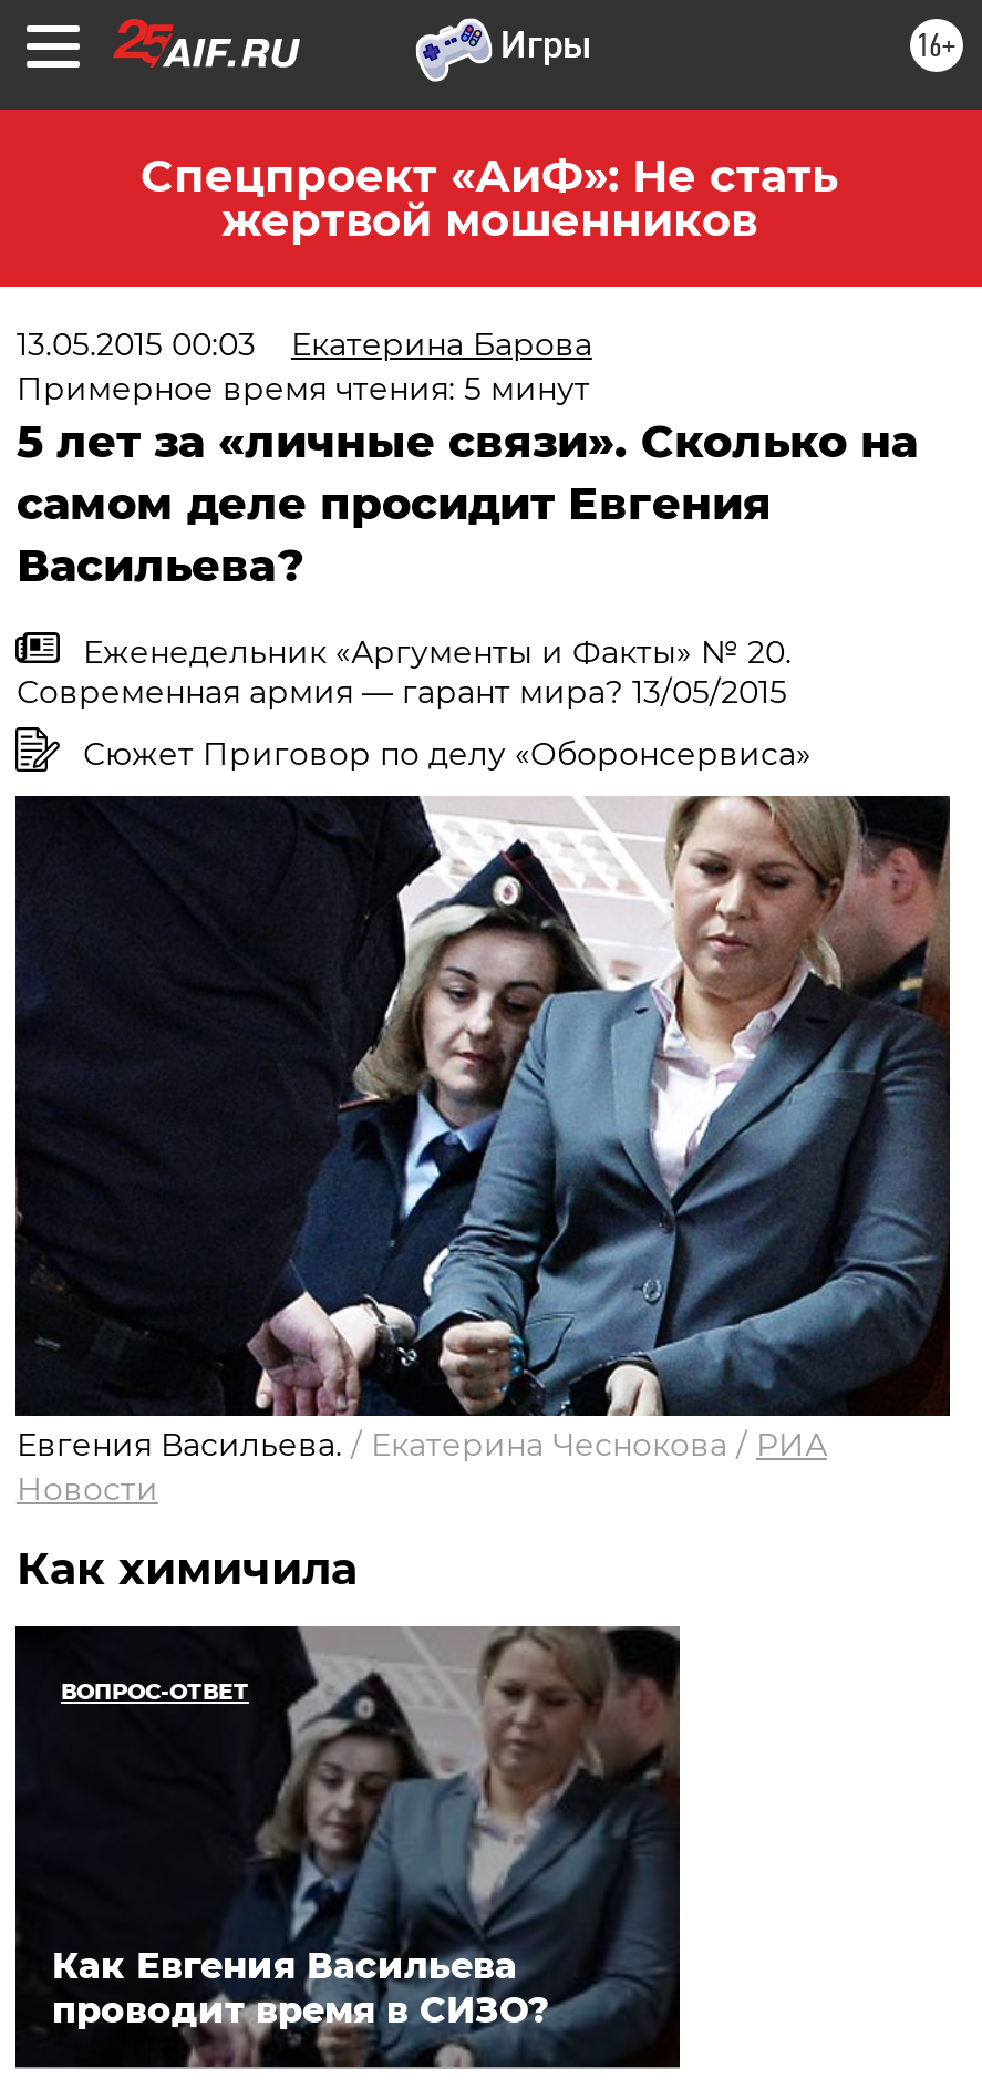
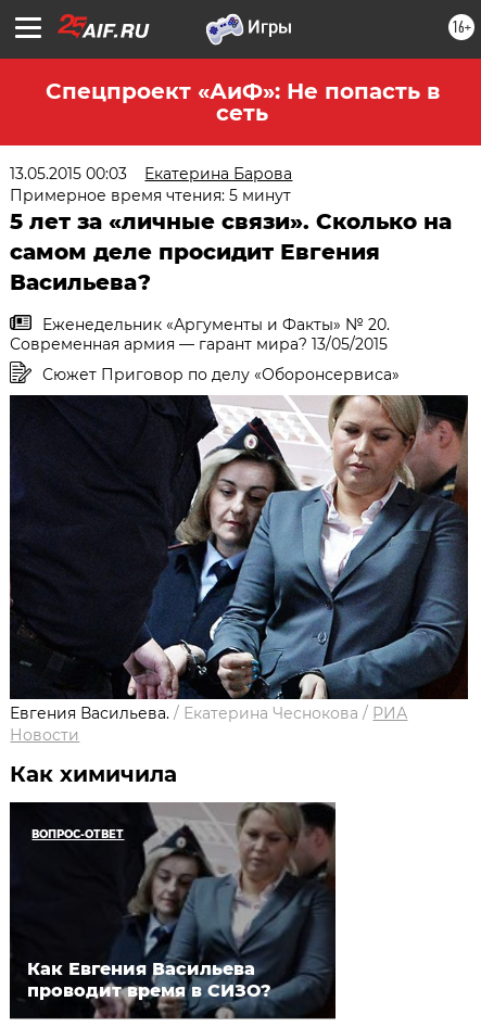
- Спецпроект «АиФ»: Не стать
- жертвой мошенников
+ Спецпроект «АиФ»: Не попасть в
+ сеть
